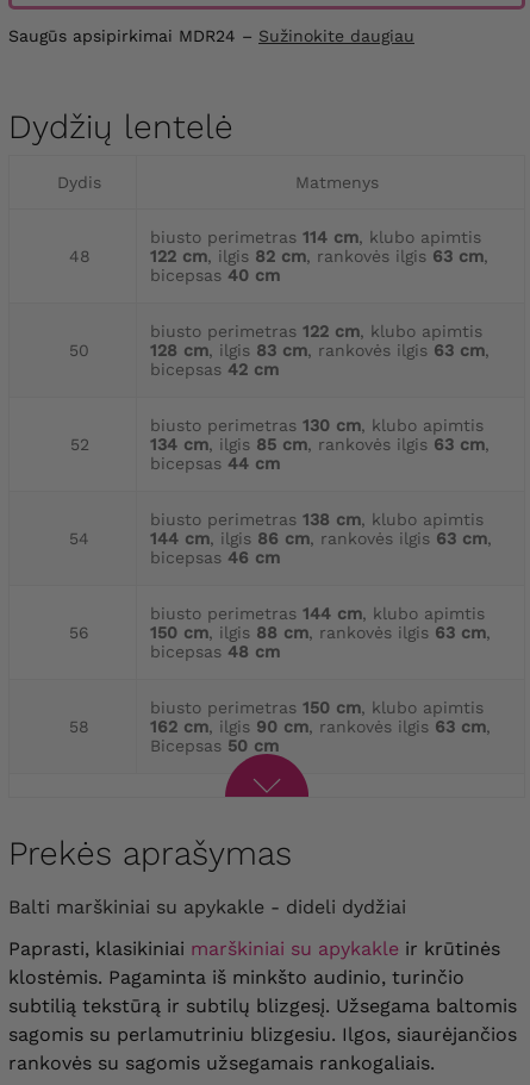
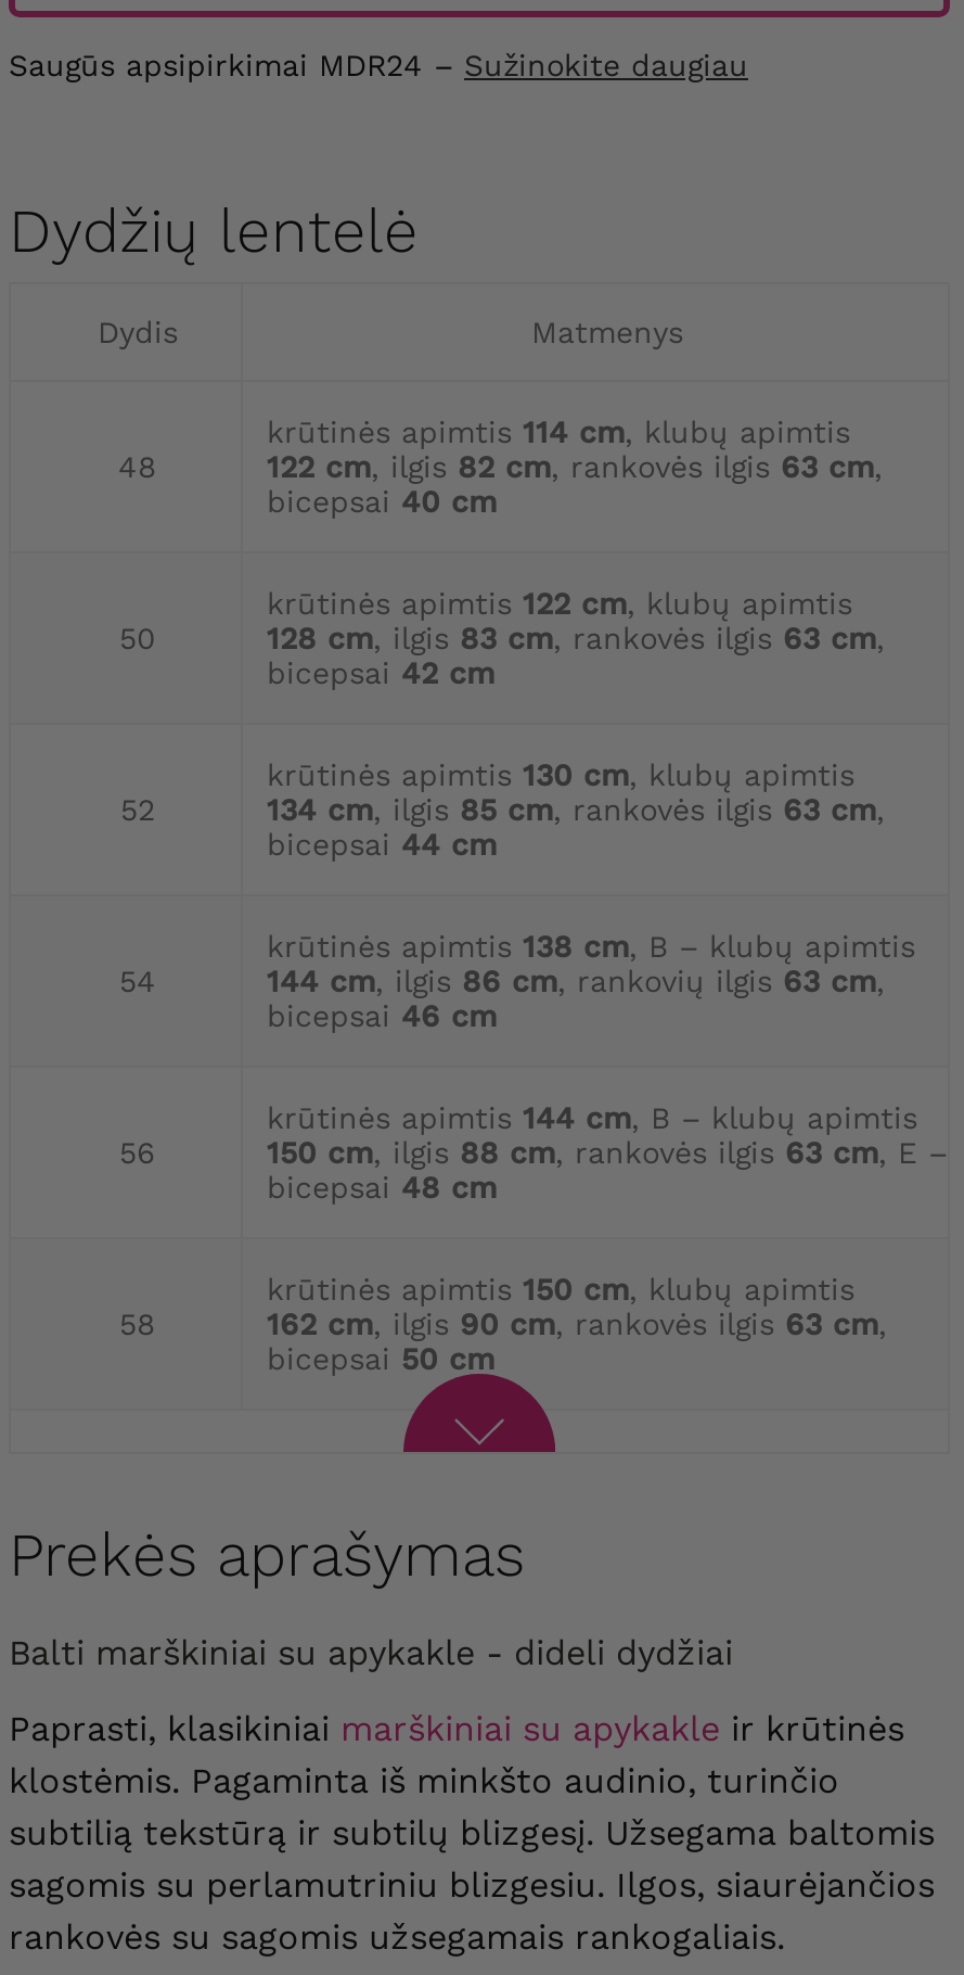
- biusto perimetras 114 cm, klubo apimtis
+ krūtinės apimtis 114 cm, klubų apimtis

- bicepsas 40 cm
+ bicepsai 40 cm

- biusto perimetras 122 cm, klubo apimtis
+ krūtinės apimtis 122 cm, klubų apimtis

- bicepsas 42 cm
+ bicepsai 42 cm

- biusto perimetras 130 cm, klubo apimtis
+ krūtinės apimtis 130 cm, klubų apimtis

- bicepsas 44 cm
+ bicepsai 44 cm

- biusto perimetras 138 cm, klubo apimtis
- 144 cm, ilgis 86 cm, rankovės ilgis 63 cm,
- bicepsas 46 cm
+ krūtinės apimtis 138 cm, B – klubų apimtis
+ 144 cm, ilgis 86 cm, rankovių ilgis 63 cm,
+ bicepsai 46 cm

- biusto perimetras 144 cm, klubo apimtis
- 150 cm, ilgis 88 cm, rankovės ilgis 63 cm,
- bicepsas 48 cm
+ krūtinės apimtis 144 cm, B – klubų apimtis
+ 150 cm, ilgis 88 cm, rankovės ilgis 63 cm, E –
+ bicepsai 48 cm

- biusto perimetras 150 cm, klubo apimtis
+ krūtinės apimtis 150 cm, klubų apimtis

- Bicepsas 50 cm
+ bicepsai 50 cm
